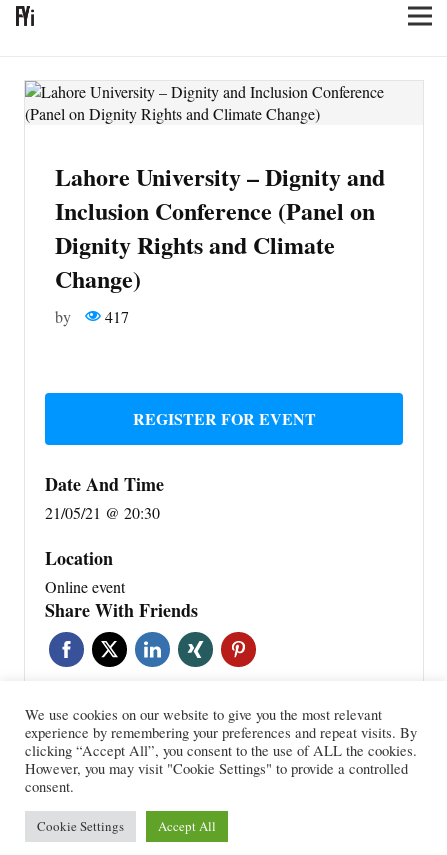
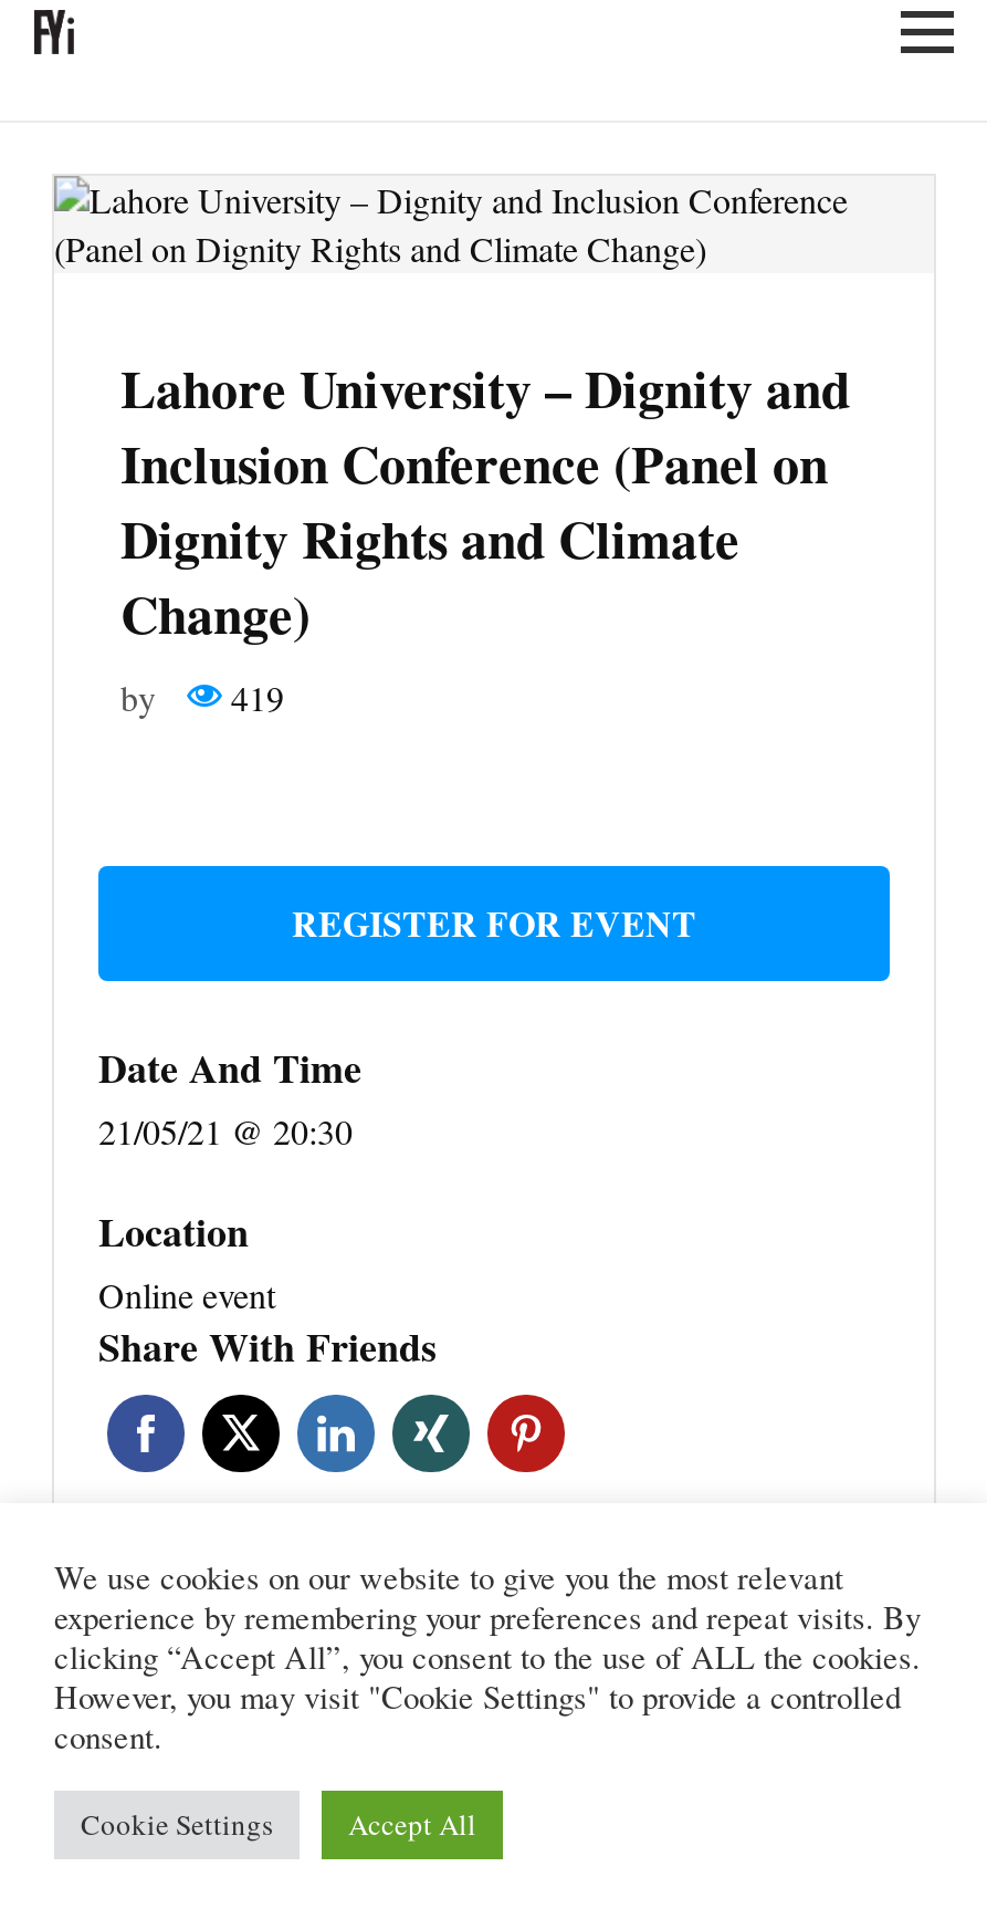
- by 417
+ by 419
